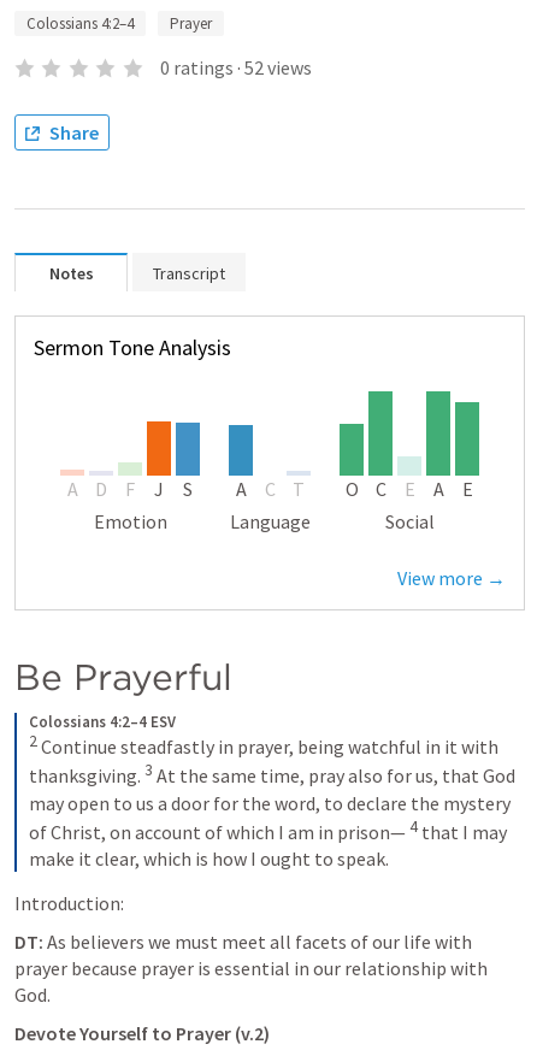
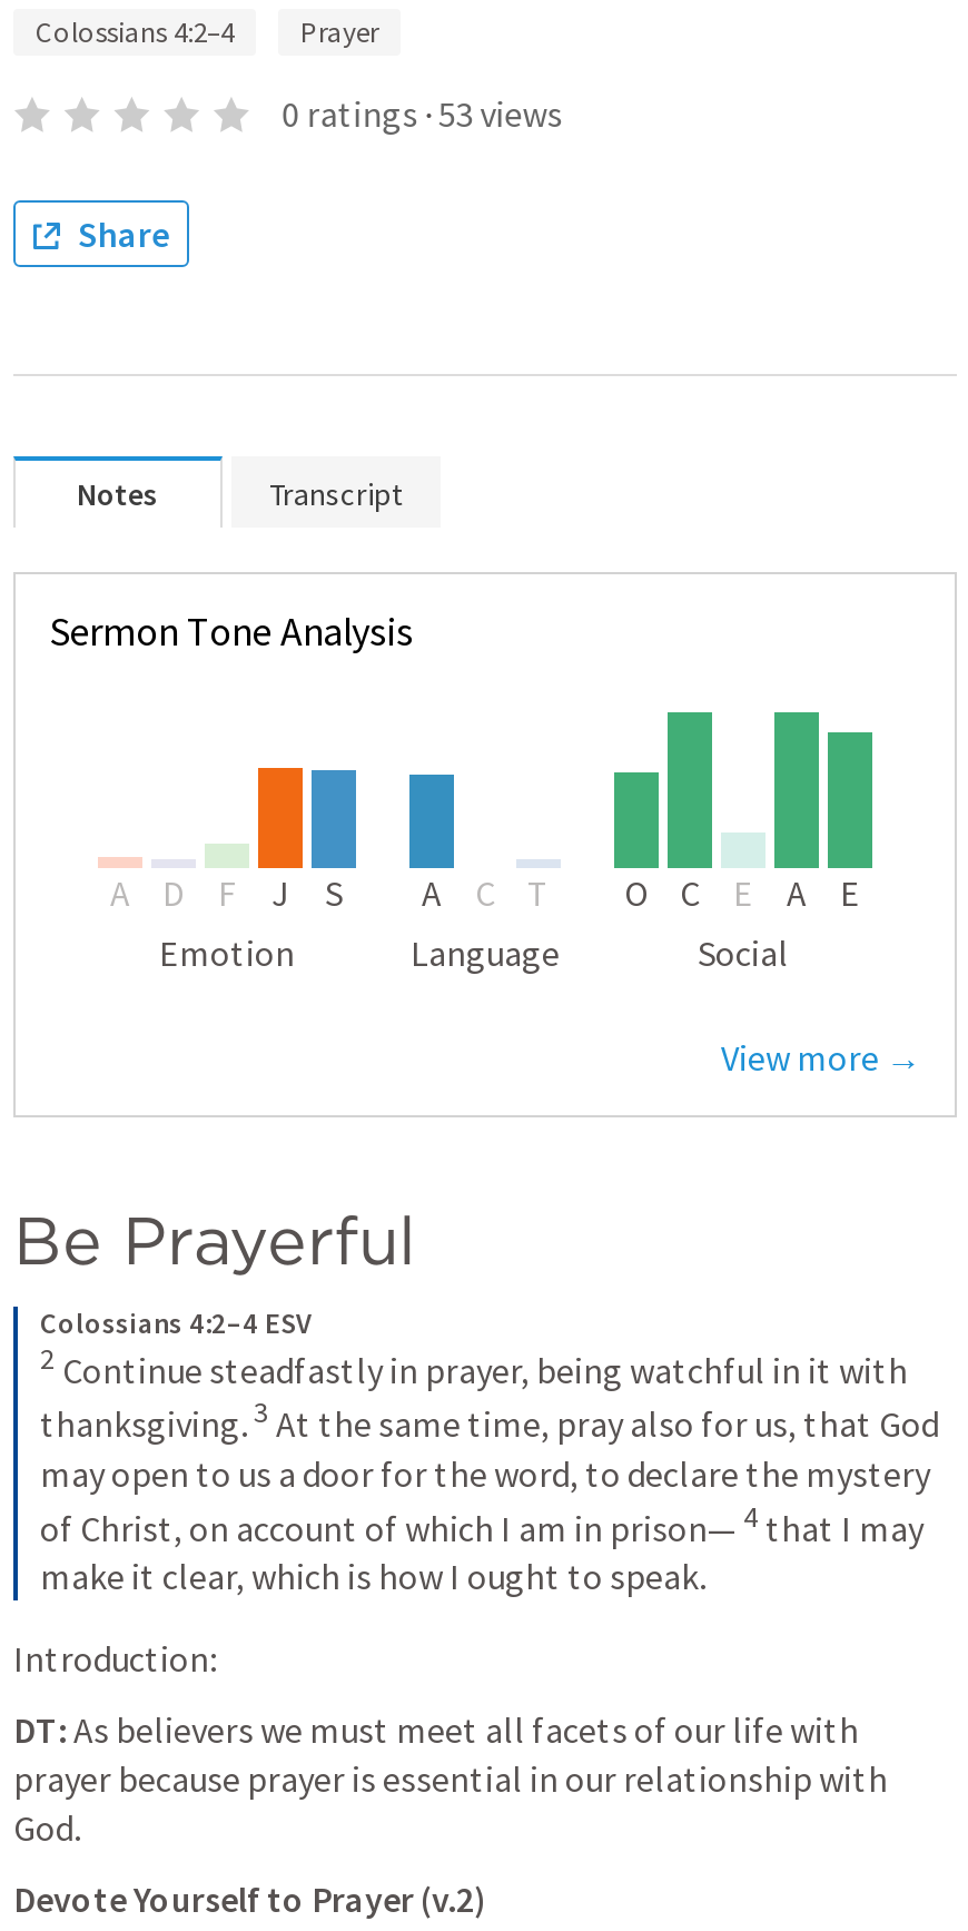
- 0 ratings · 52 views
+ 0 ratings · 53 views
